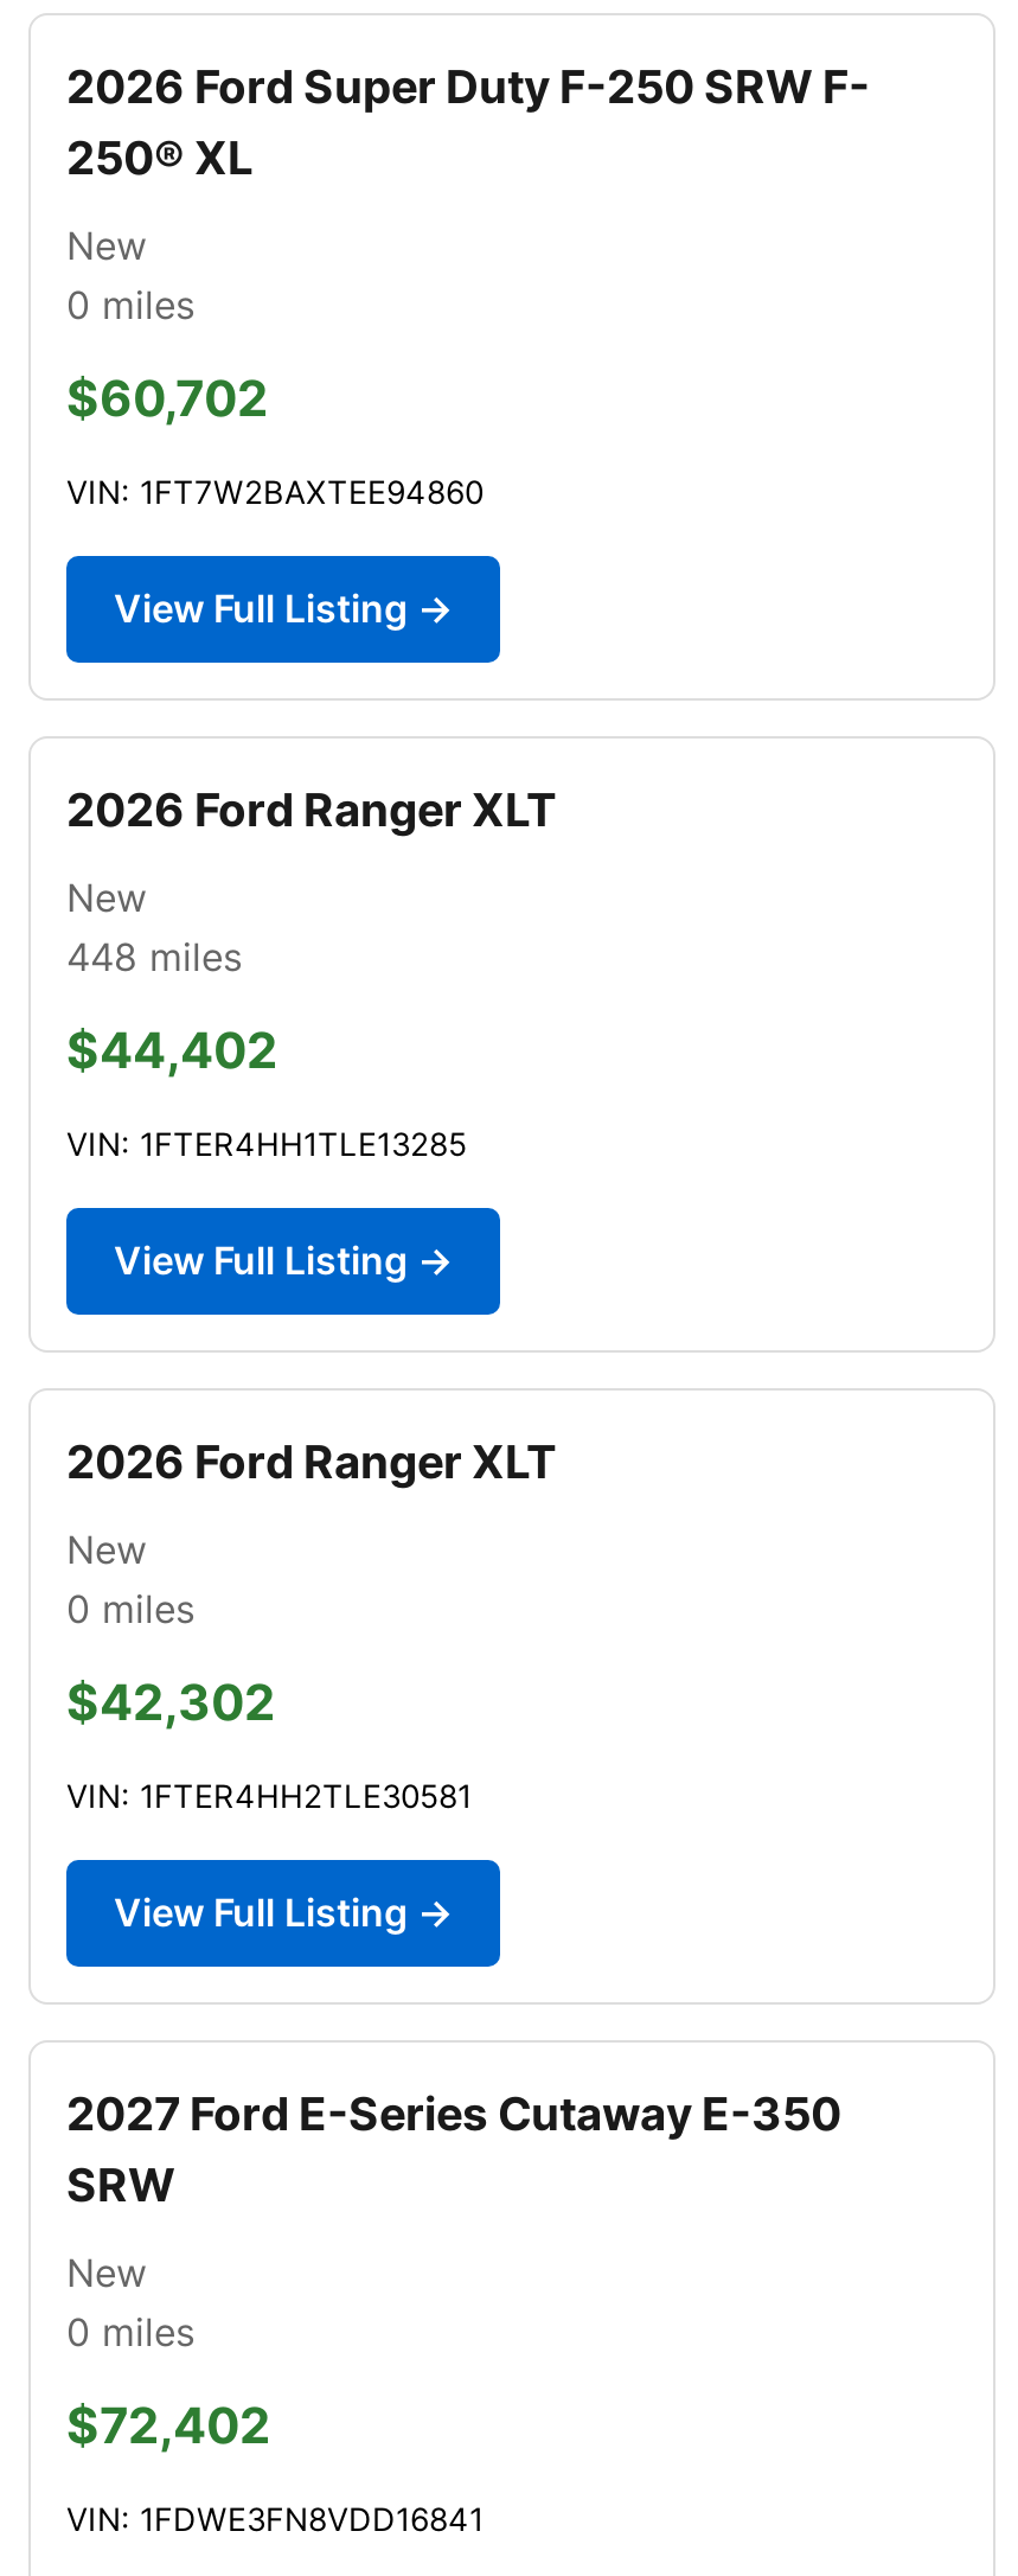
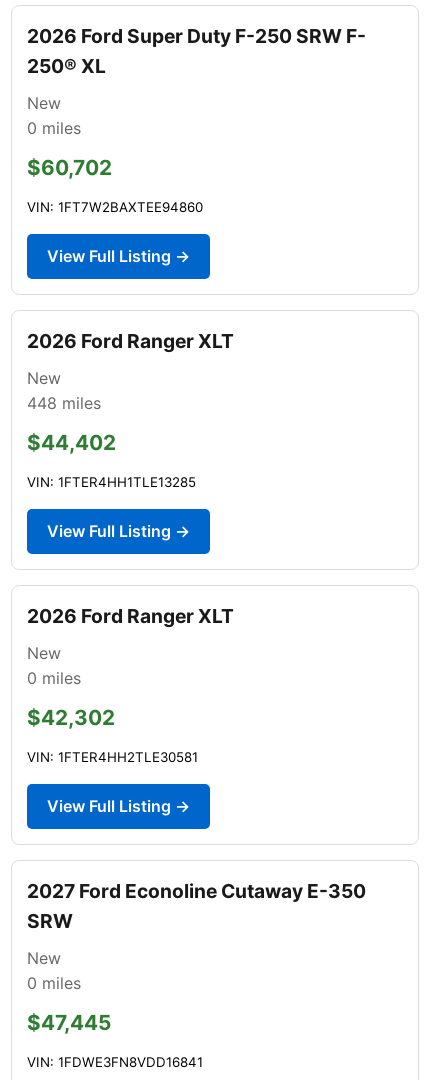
- 2027 Ford E-Series Cutaway E-350
+ 2027 Ford Econoline Cutaway E-350

- $72,402
+ $47,445
